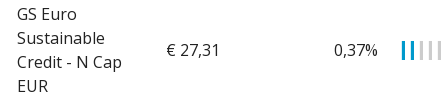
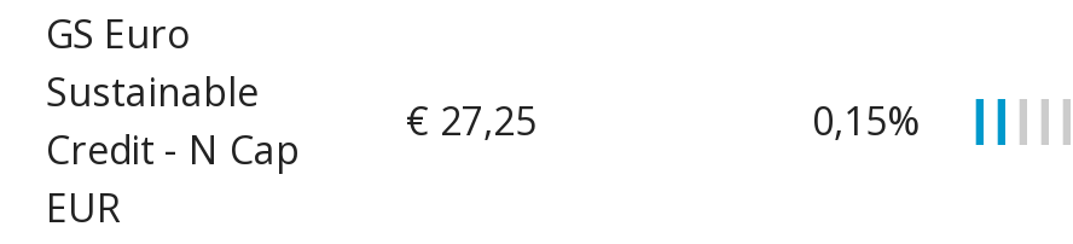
- € 27,31
+ € 27,25

- 0,37%
+ 0,15%
